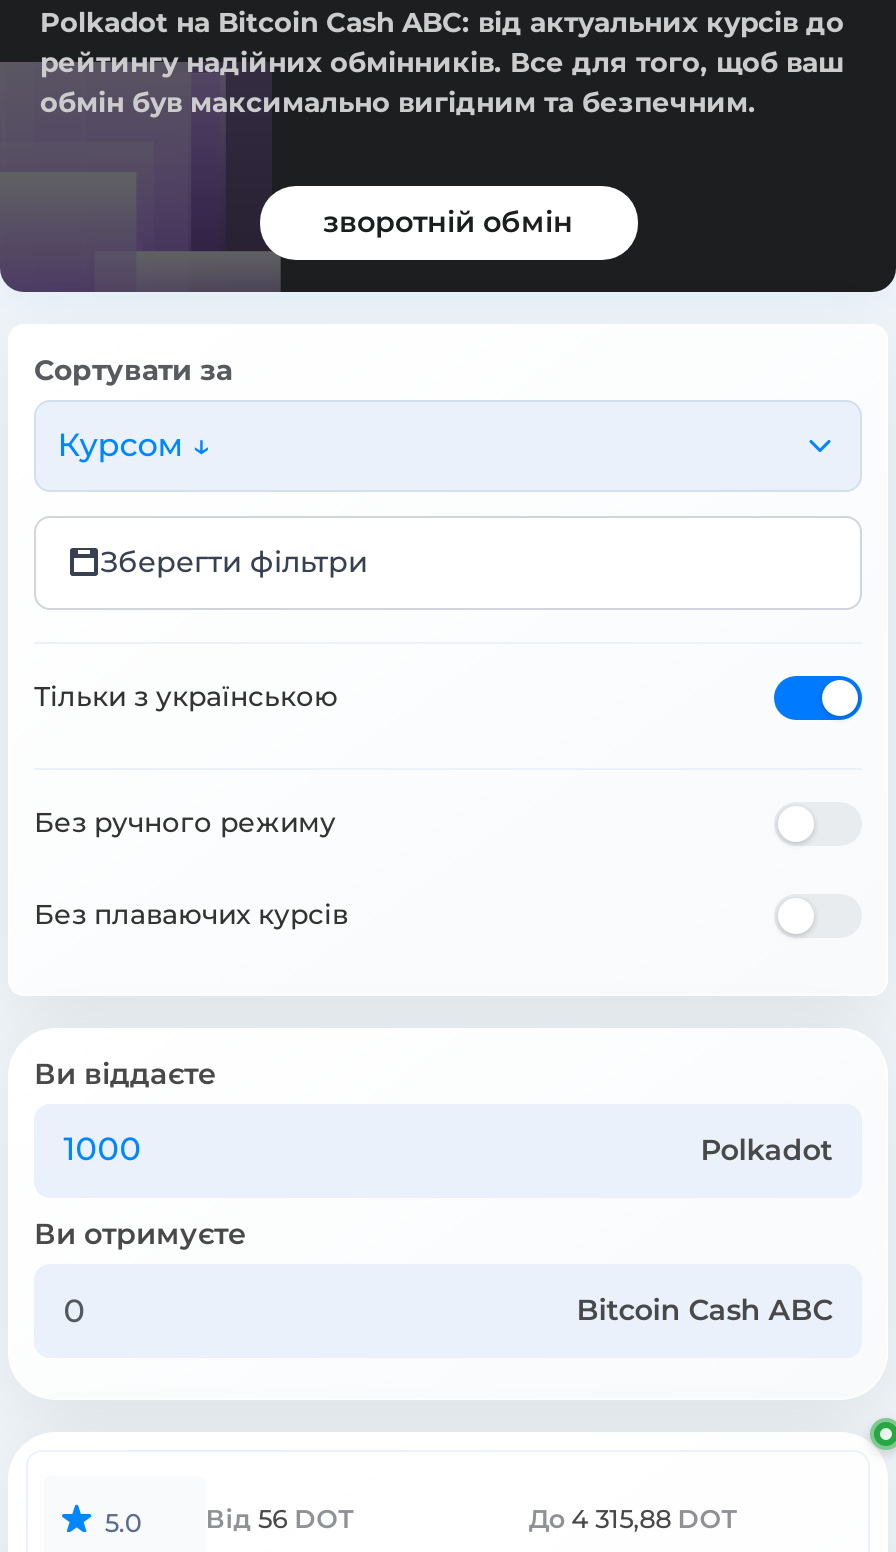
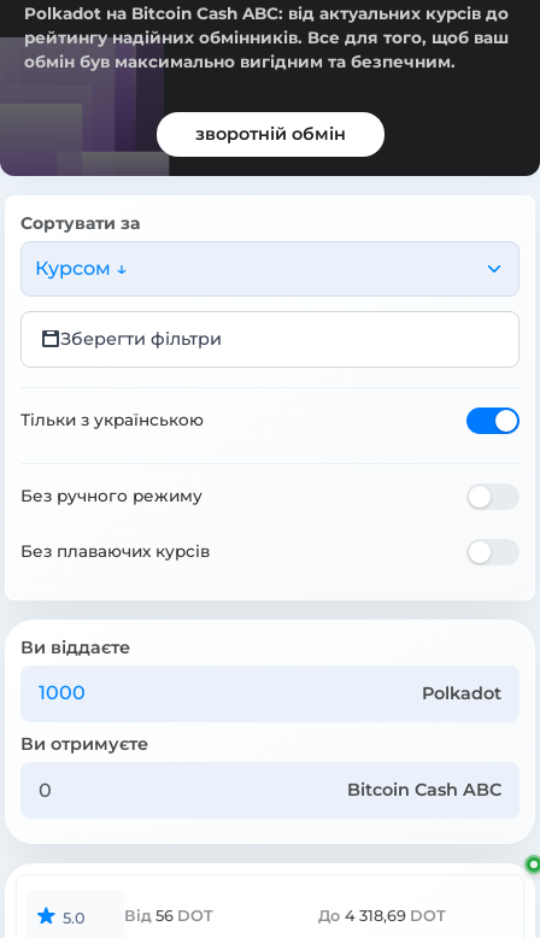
- До 4 315,88 DOT
+ До 4 318,69 DOT
